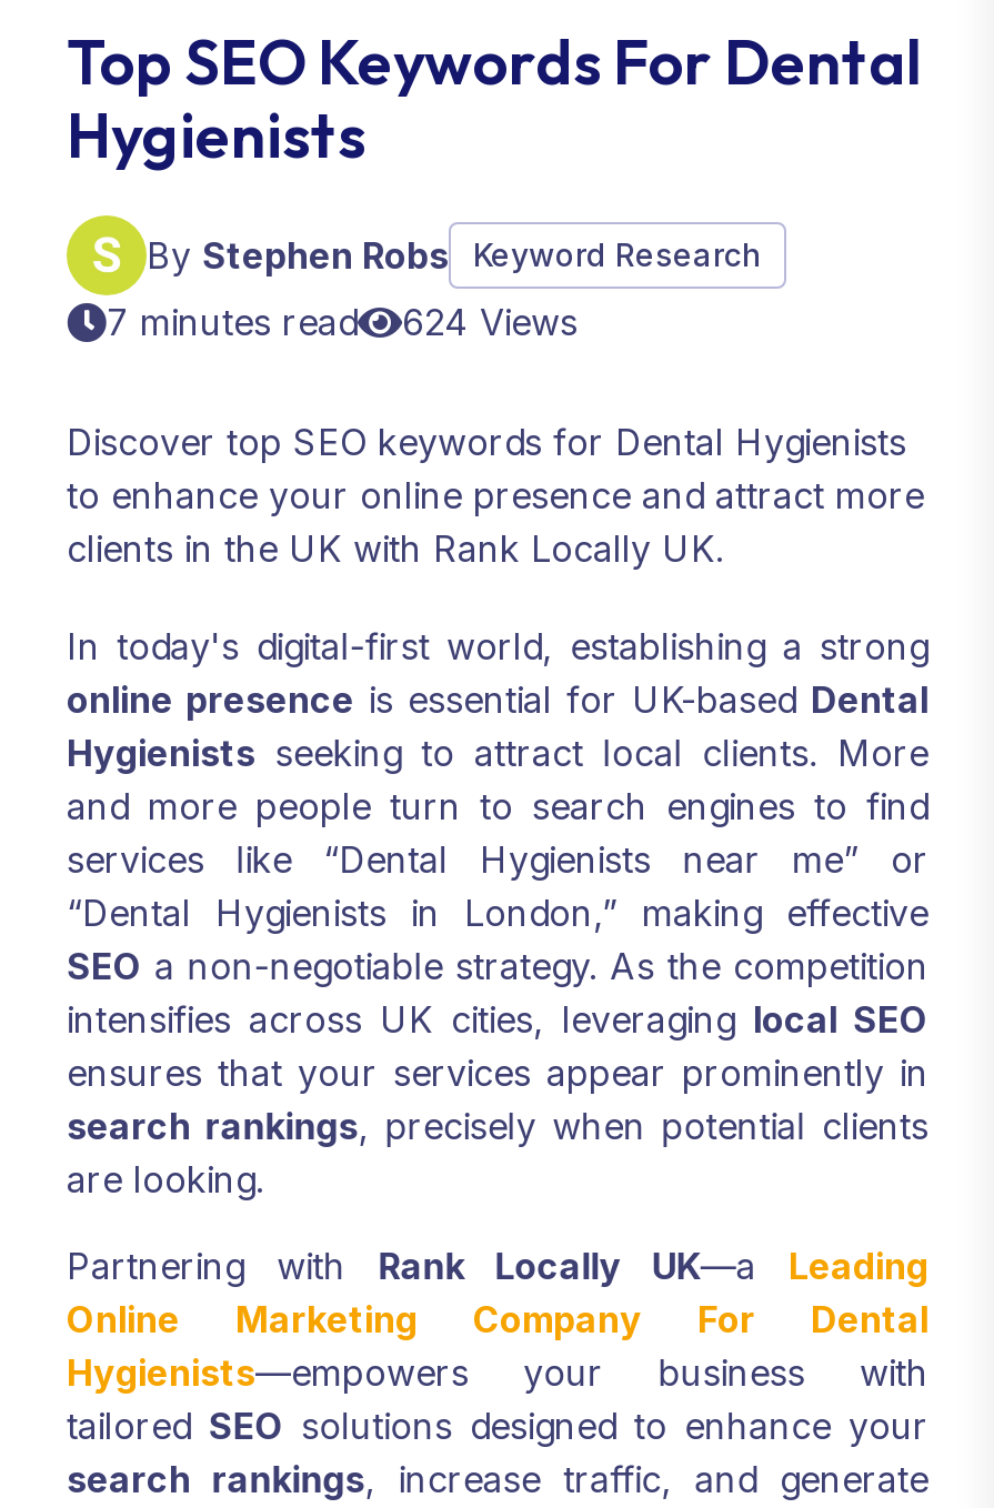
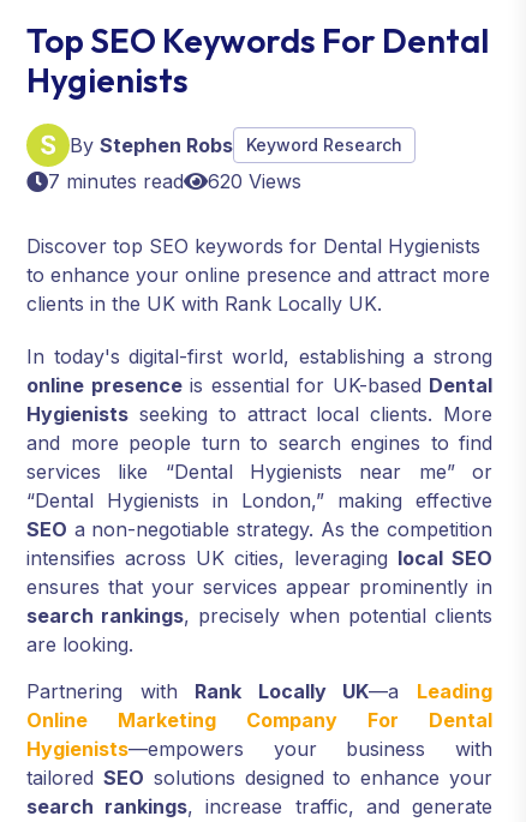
- 7 minutes read 624 Views
+ 7 minutes read 620 Views
